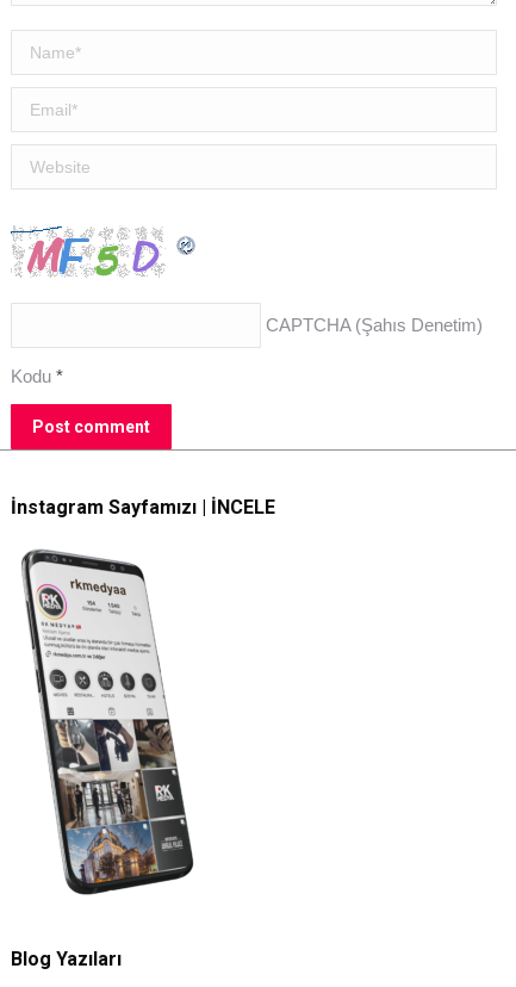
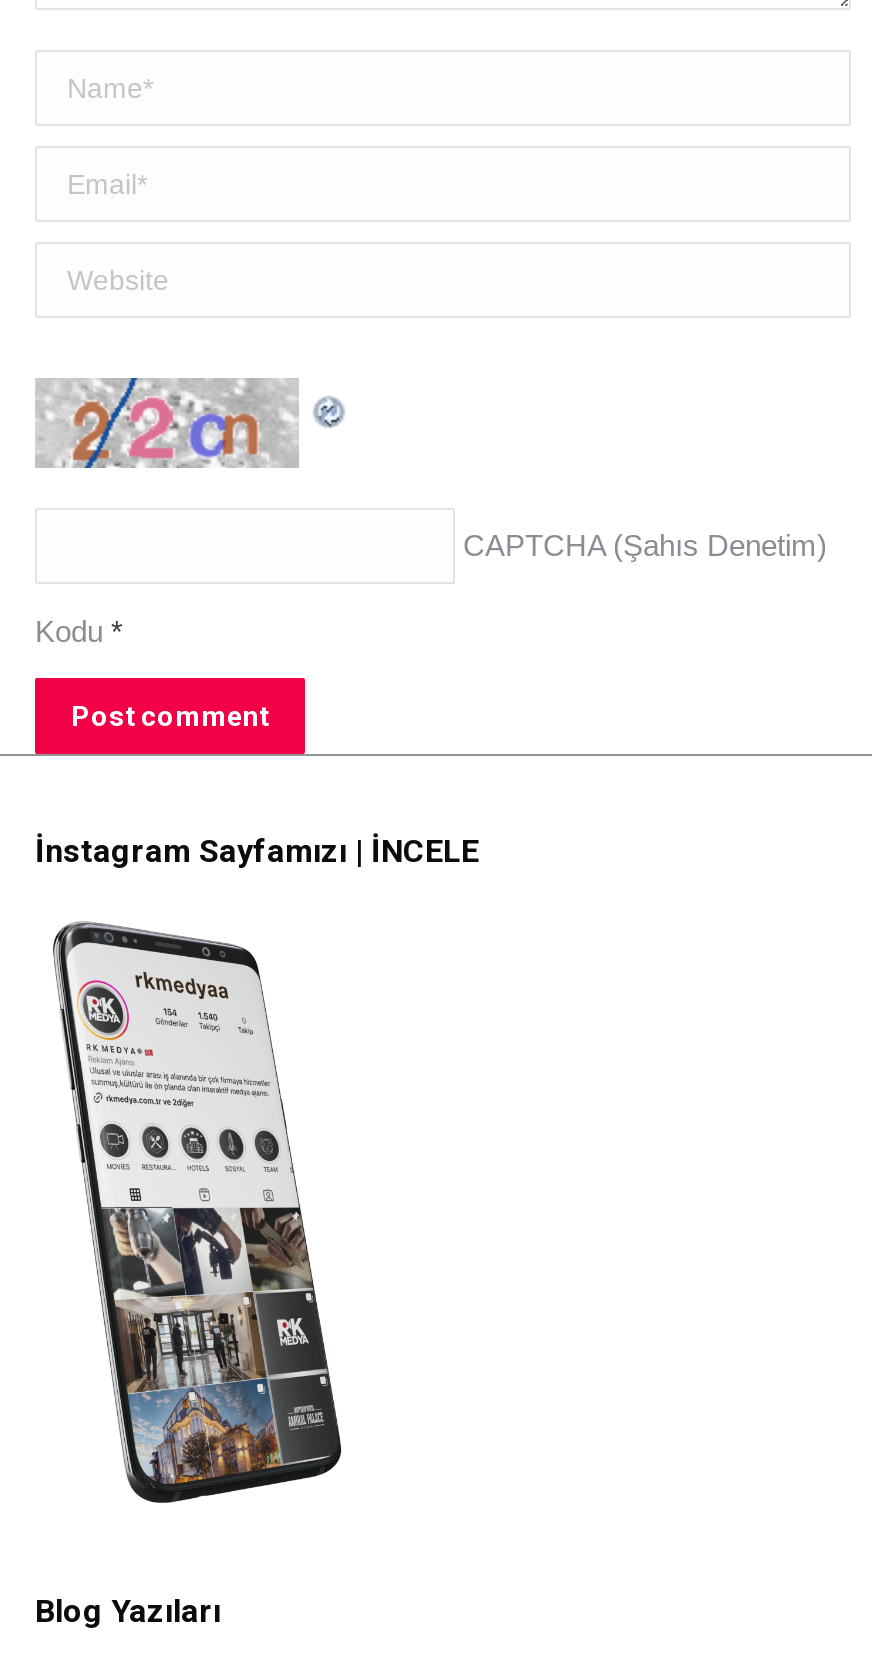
- [image]
+ [image]
